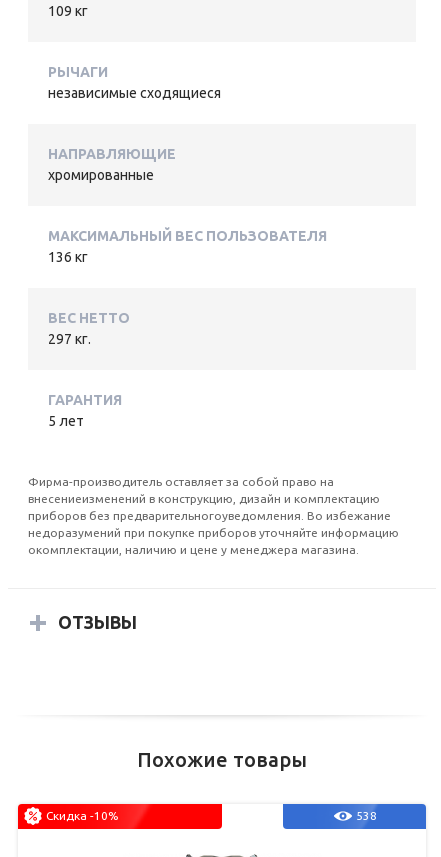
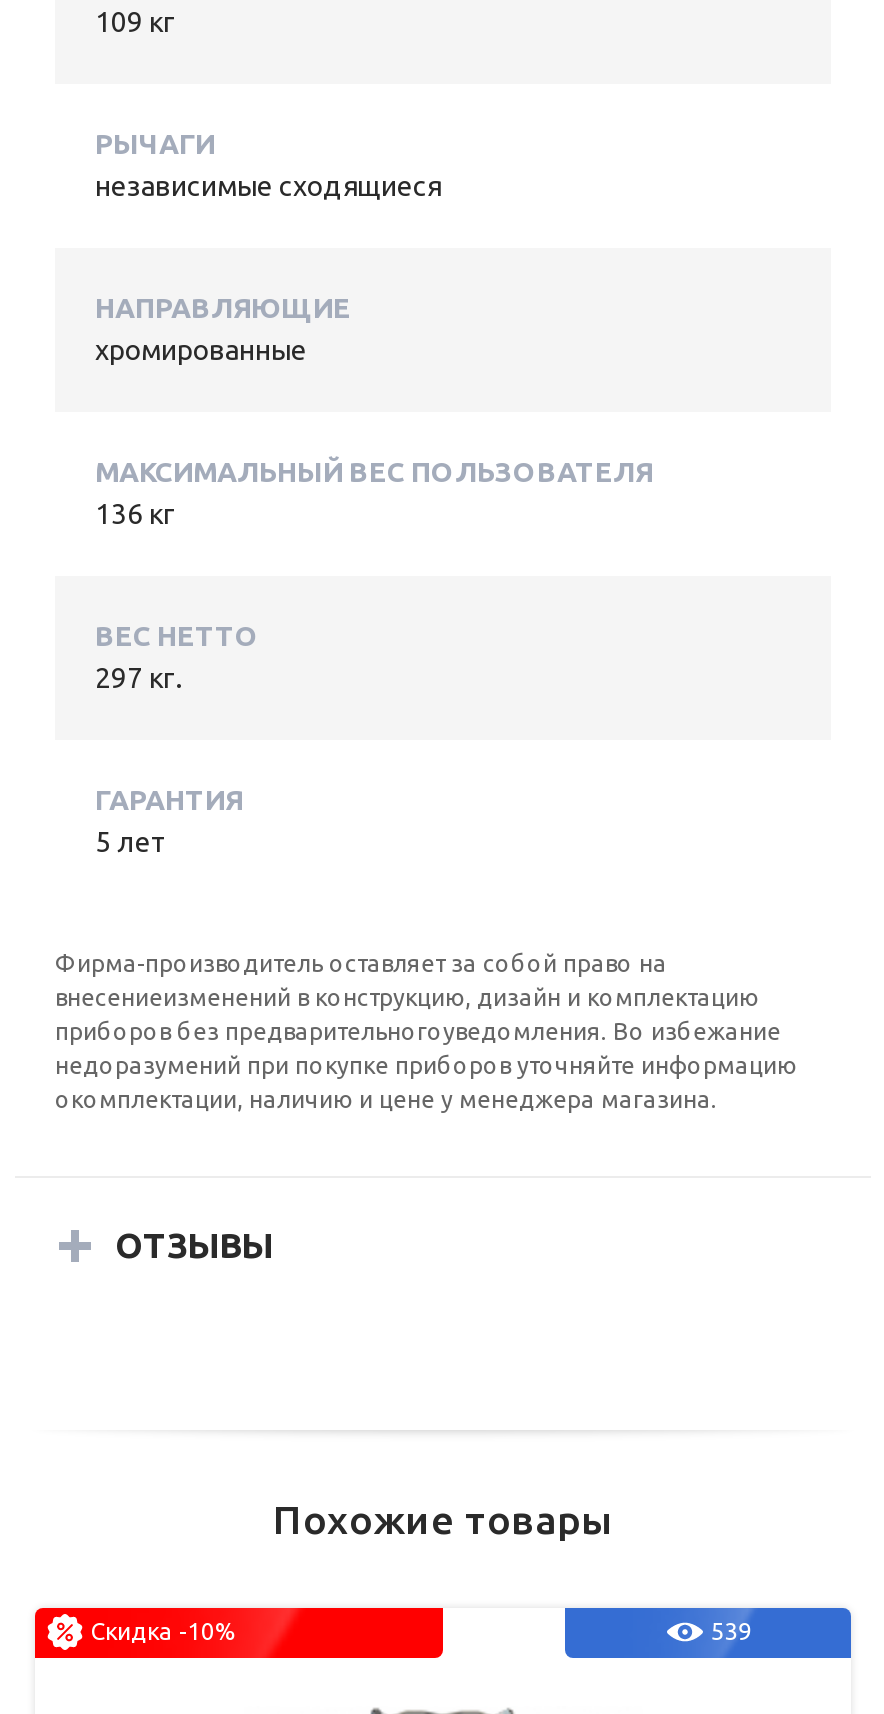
- 538
+ 539
